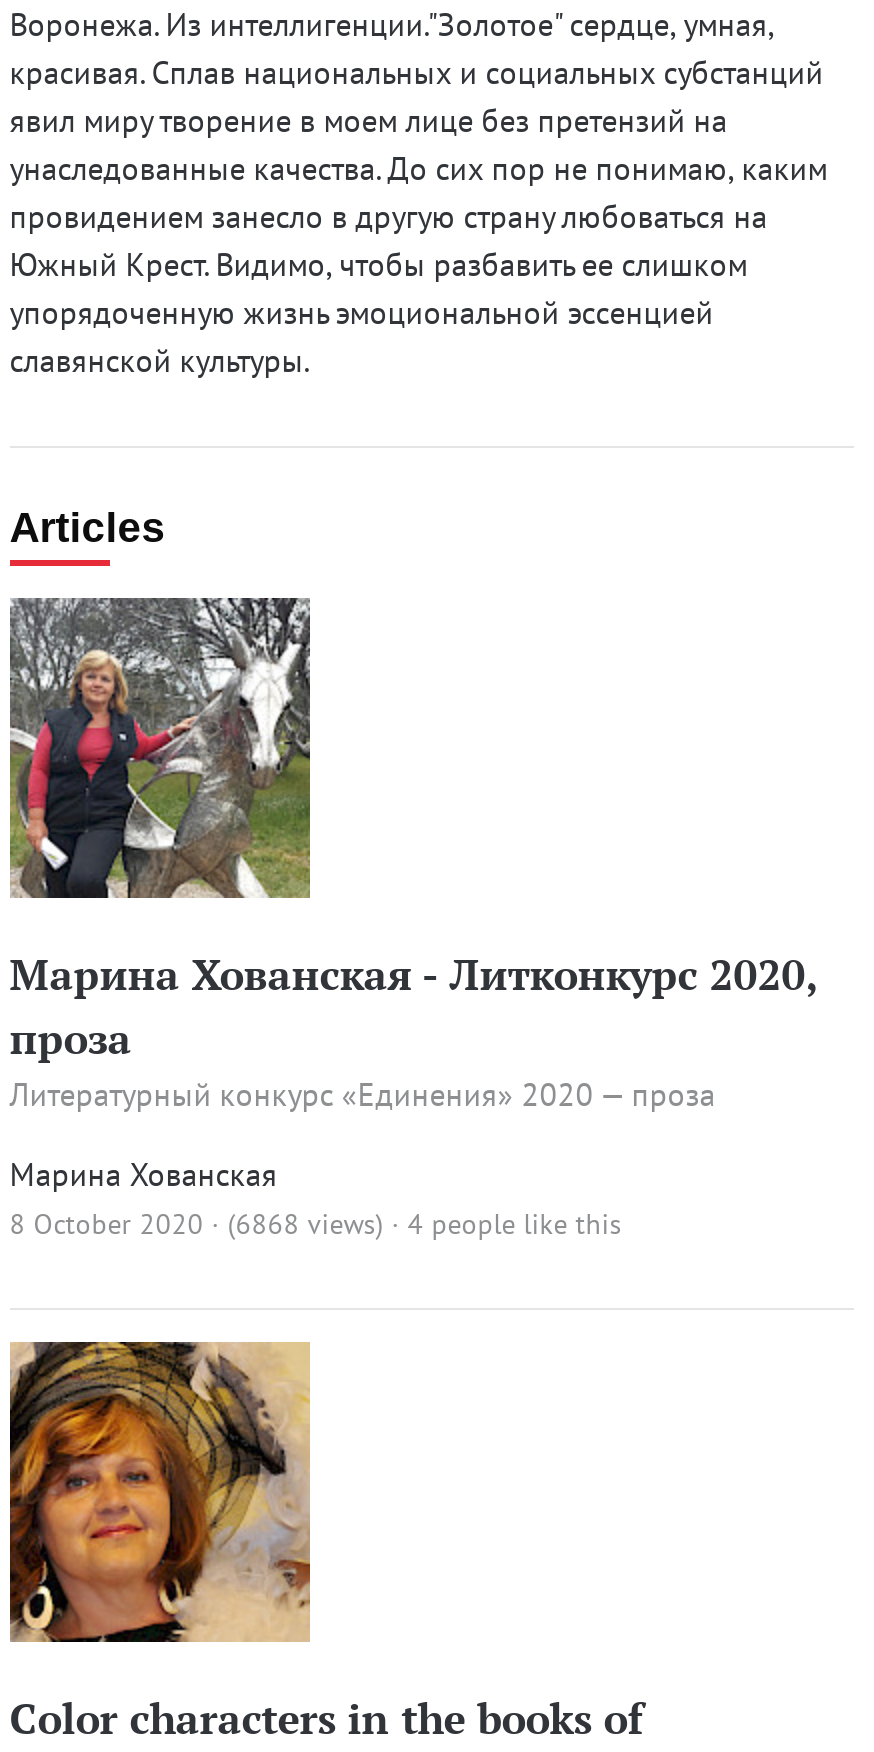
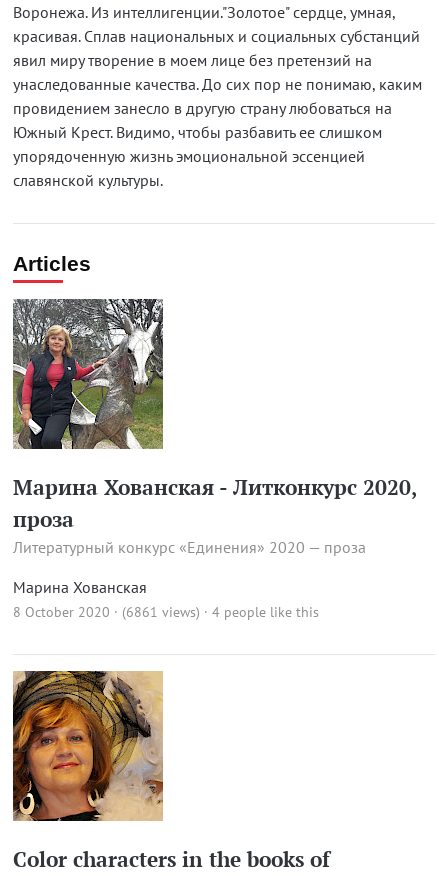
- 8 October 2020 · (6868 views) · 4 people like this
+ 8 October 2020 · (6861 views) · 4 people like this
